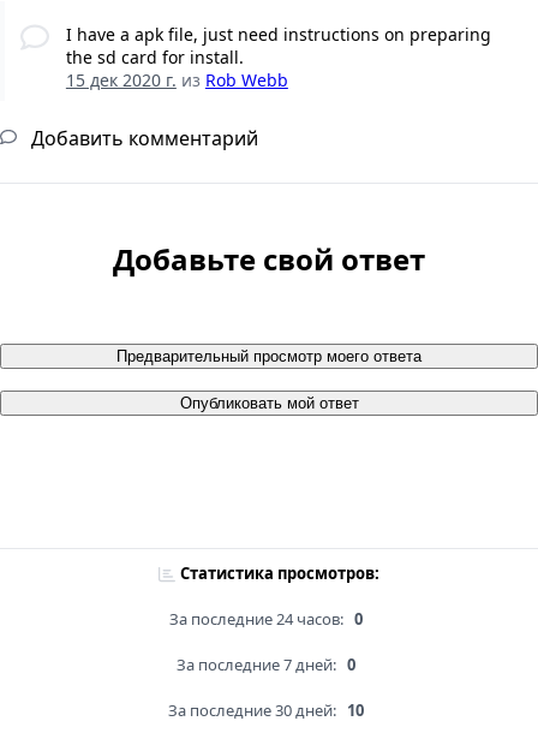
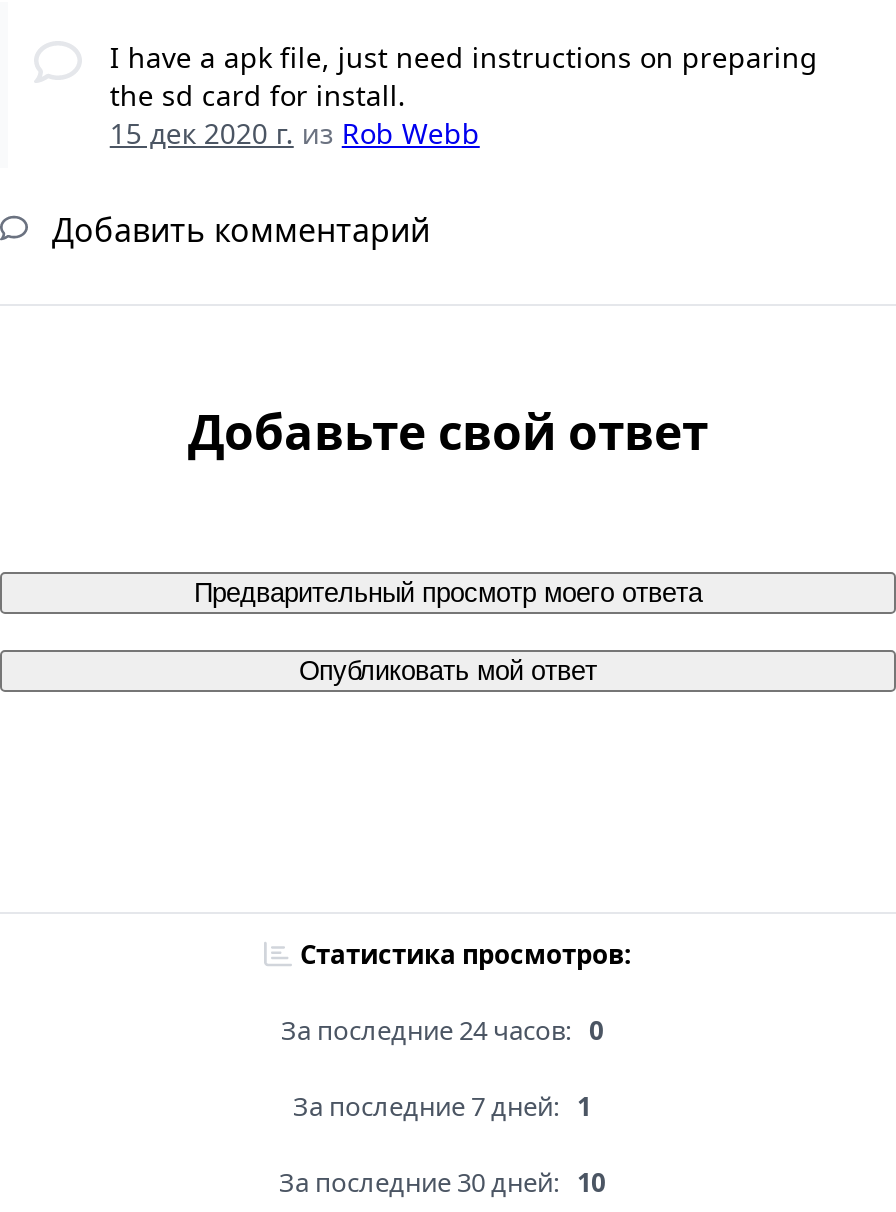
- За последние 7 дней: 0
+ За последние 7 дней: 1
